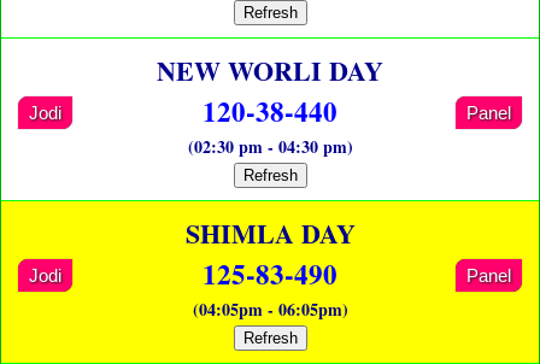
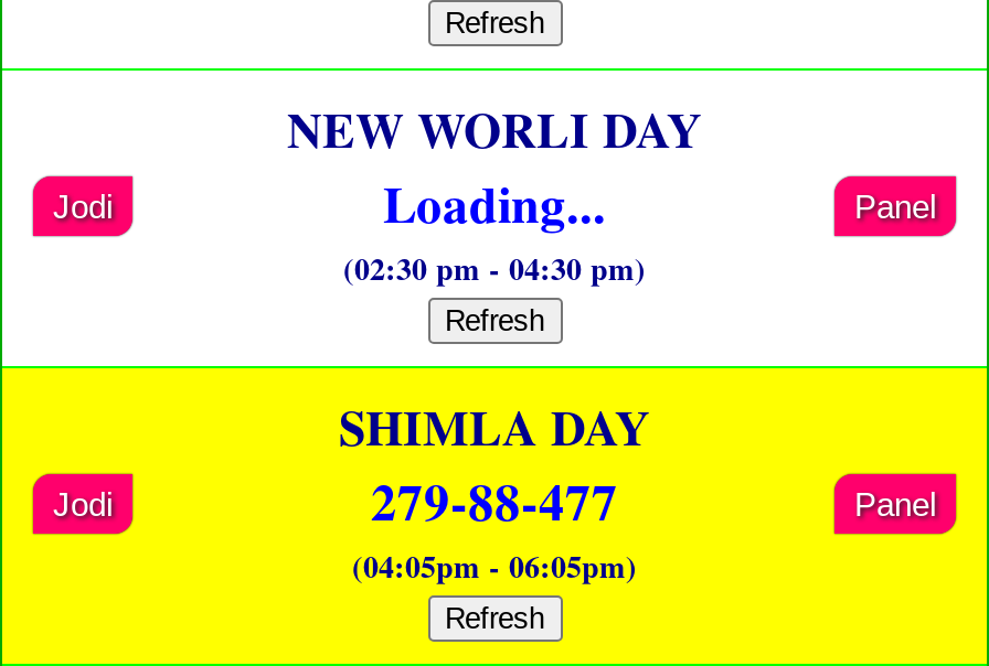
- 120-38-440
+ Loading...

- 125-83-490
+ 279-88-477
